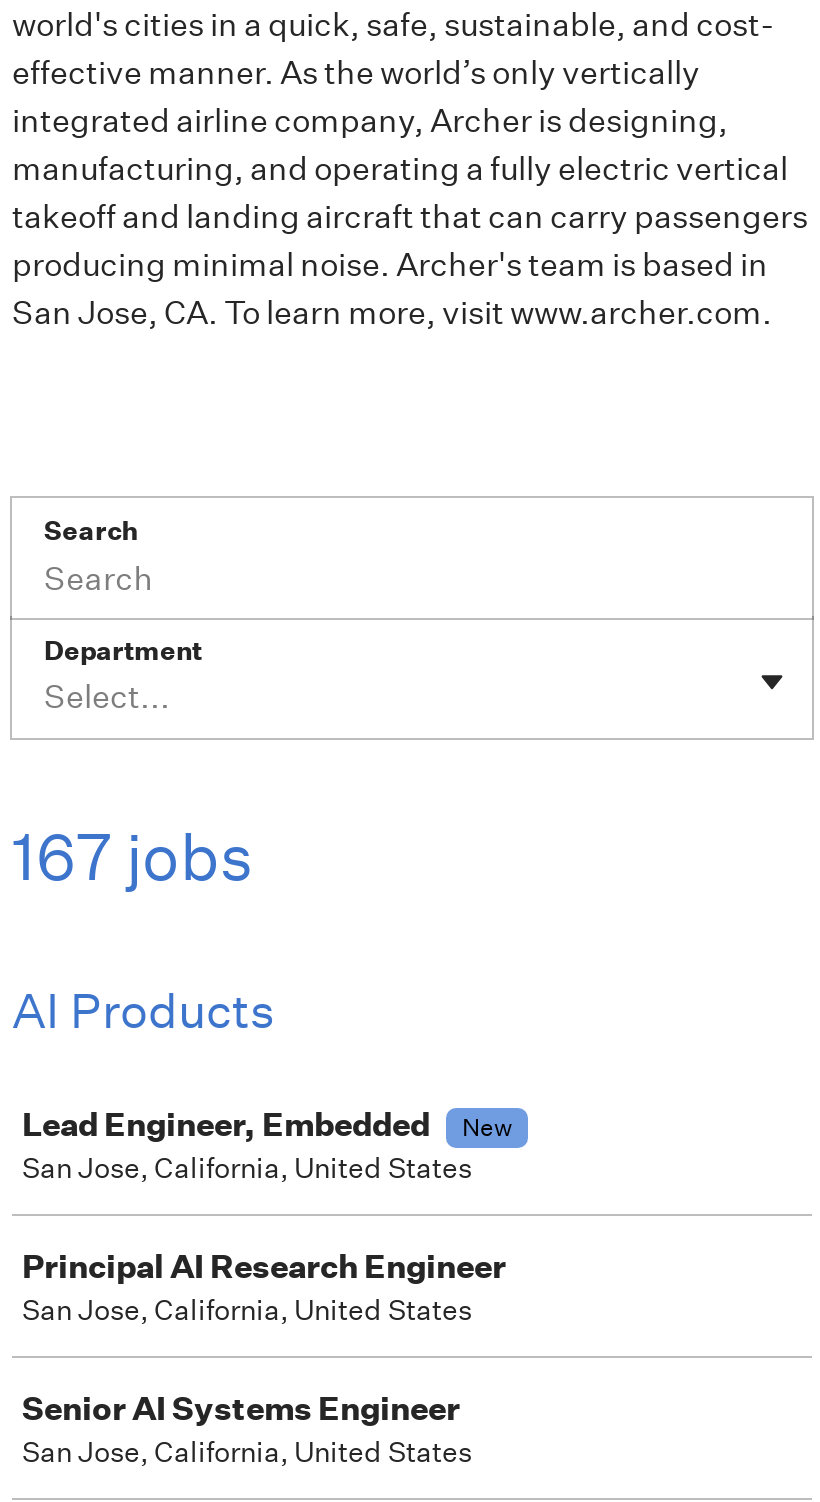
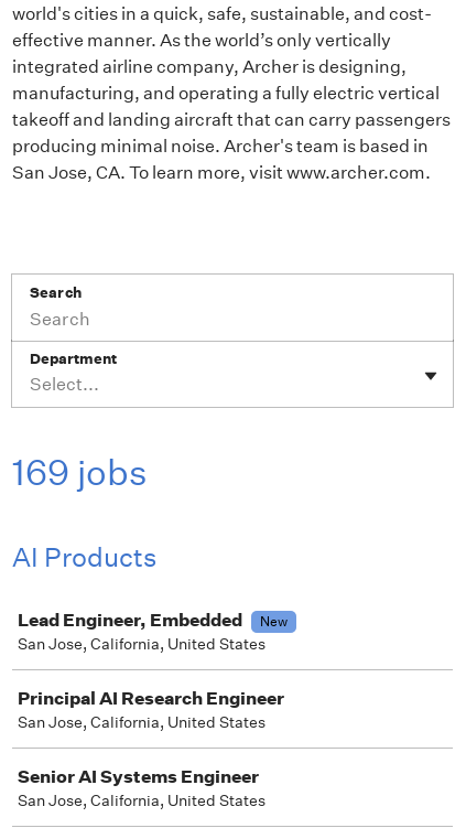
- 167 jobs
+ 169 jobs
